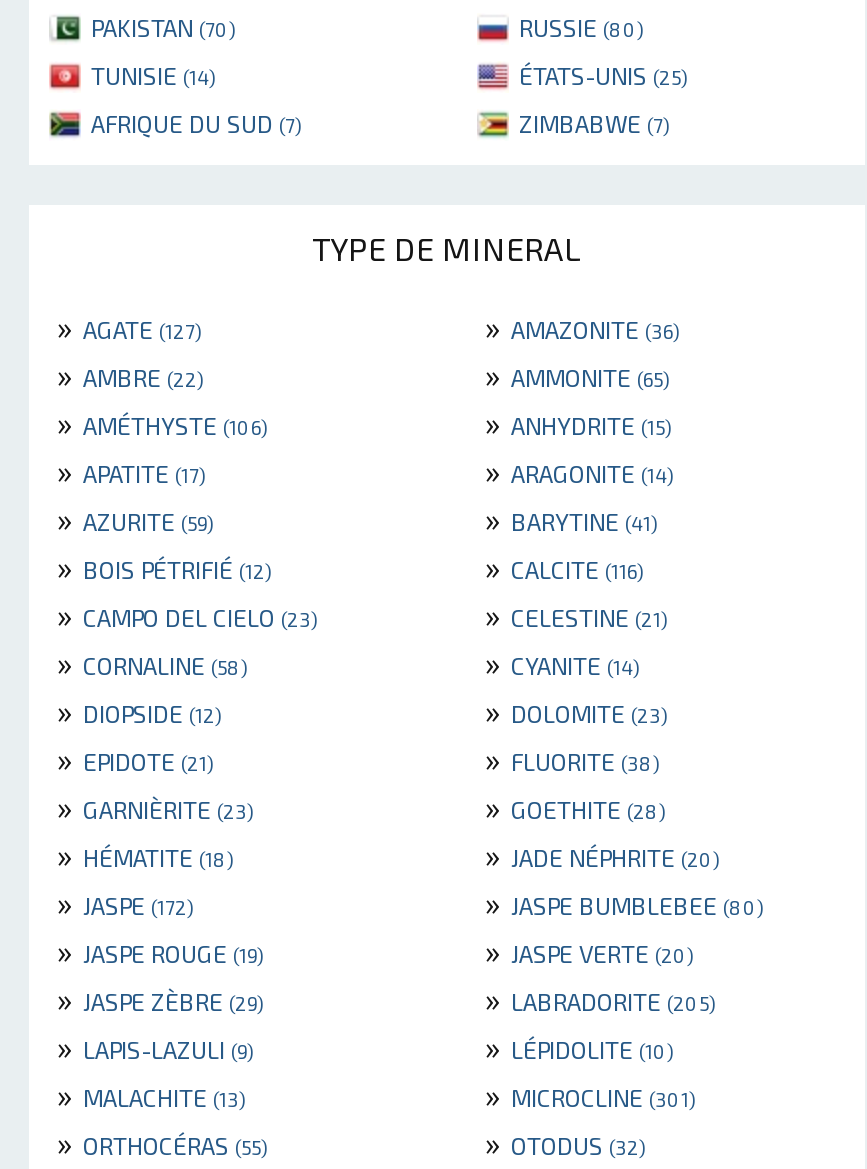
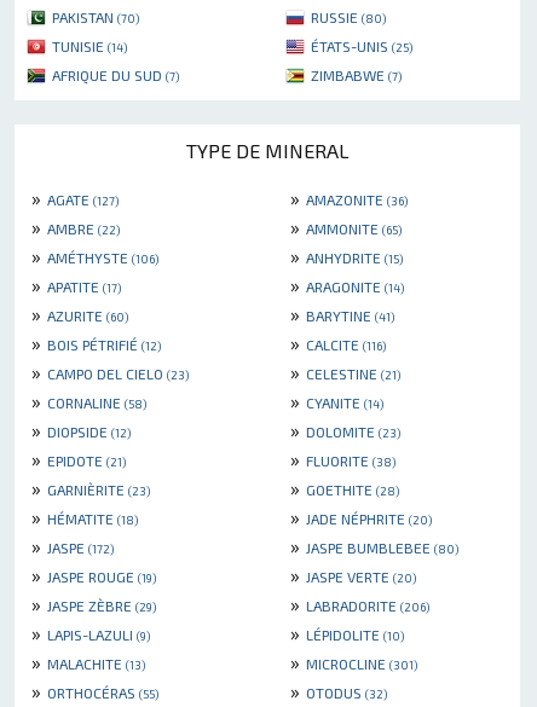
- » AZURITE (59)
+ » AZURITE (60)

- » LABRADORITE (205)
+ » LABRADORITE (206)
